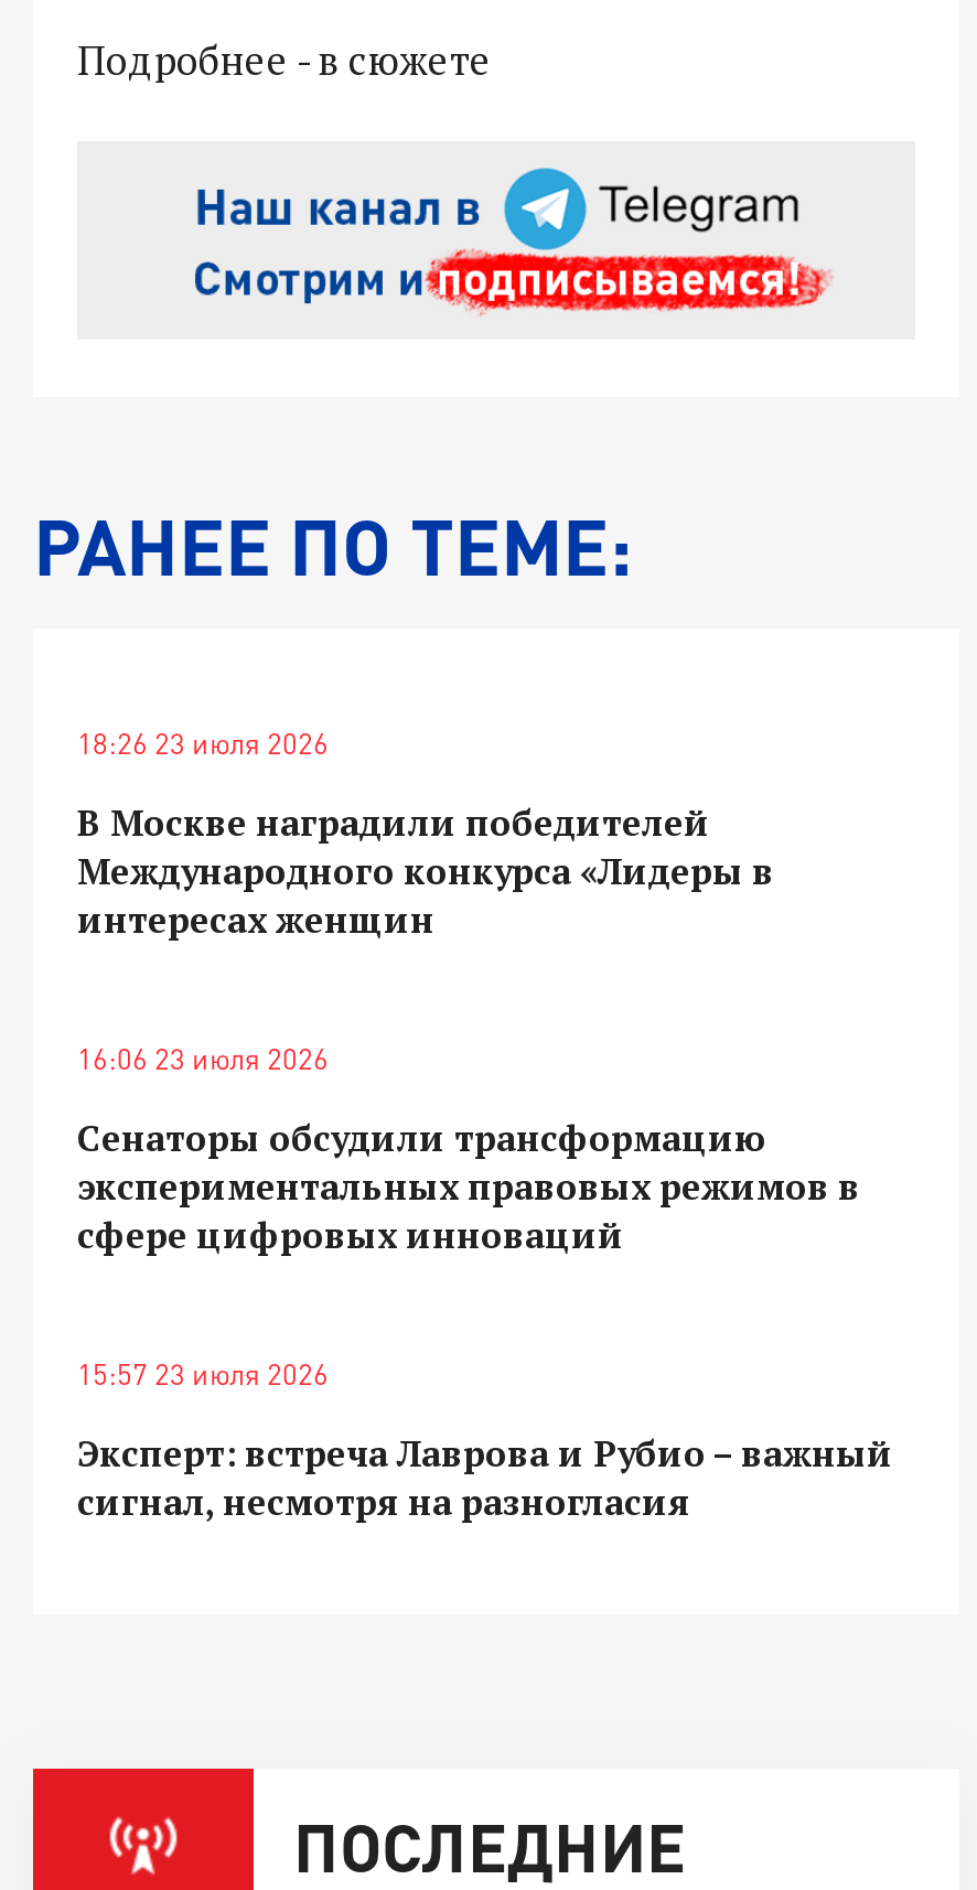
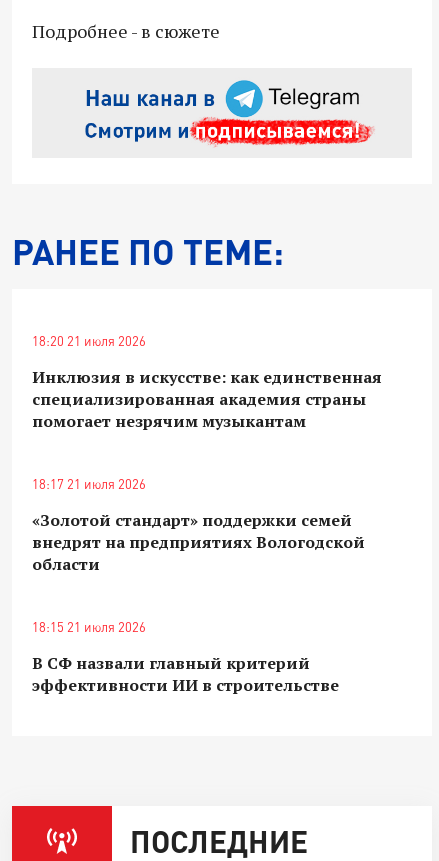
- 18:26 23 июля 2026
+ 18:20 21 июля 2026

- В Москве наградили победителей
- Международного конкурса «Лидеры в
- интересах женщин
+ Инклюзия в искусстве: как единственная
+ специализированная академия страны
+ помогает незрячим музыкантам

- 16:06 23 июля 2026
+ 18:17 21 июля 2026

- Сенаторы обсудили трансформацию
- экспериментальных правовых режимов в
- сфере цифровых инноваций
+ «Золотой стандарт» поддержки семей
+ внедрят на предприятиях Вологодской
+ области

- 15:57 23 июля 2026
+ 18:15 21 июля 2026

- Эксперт: встреча Лаврова и Рубио – важный
- сигнал, несмотря на разногласия
+ В СФ назвали главный критерий
+ эффективности ИИ в строительстве
